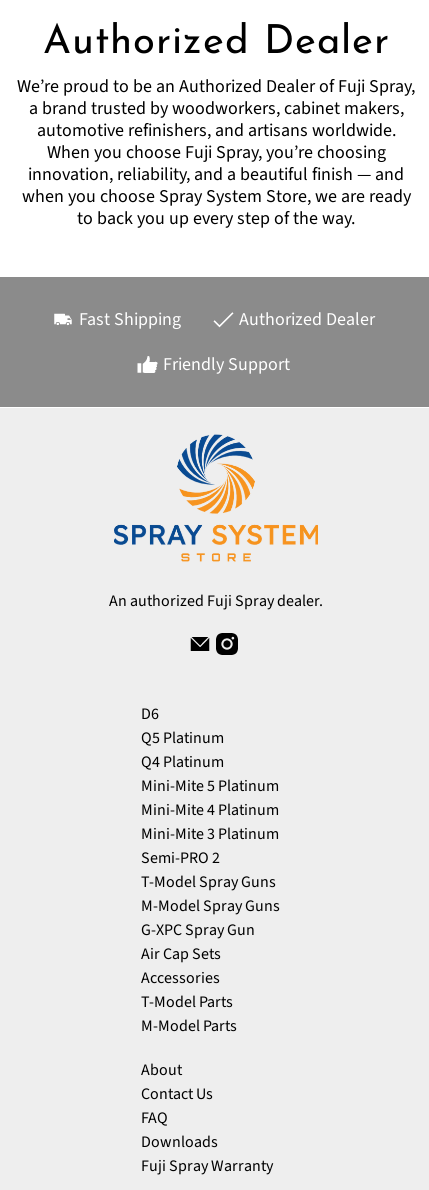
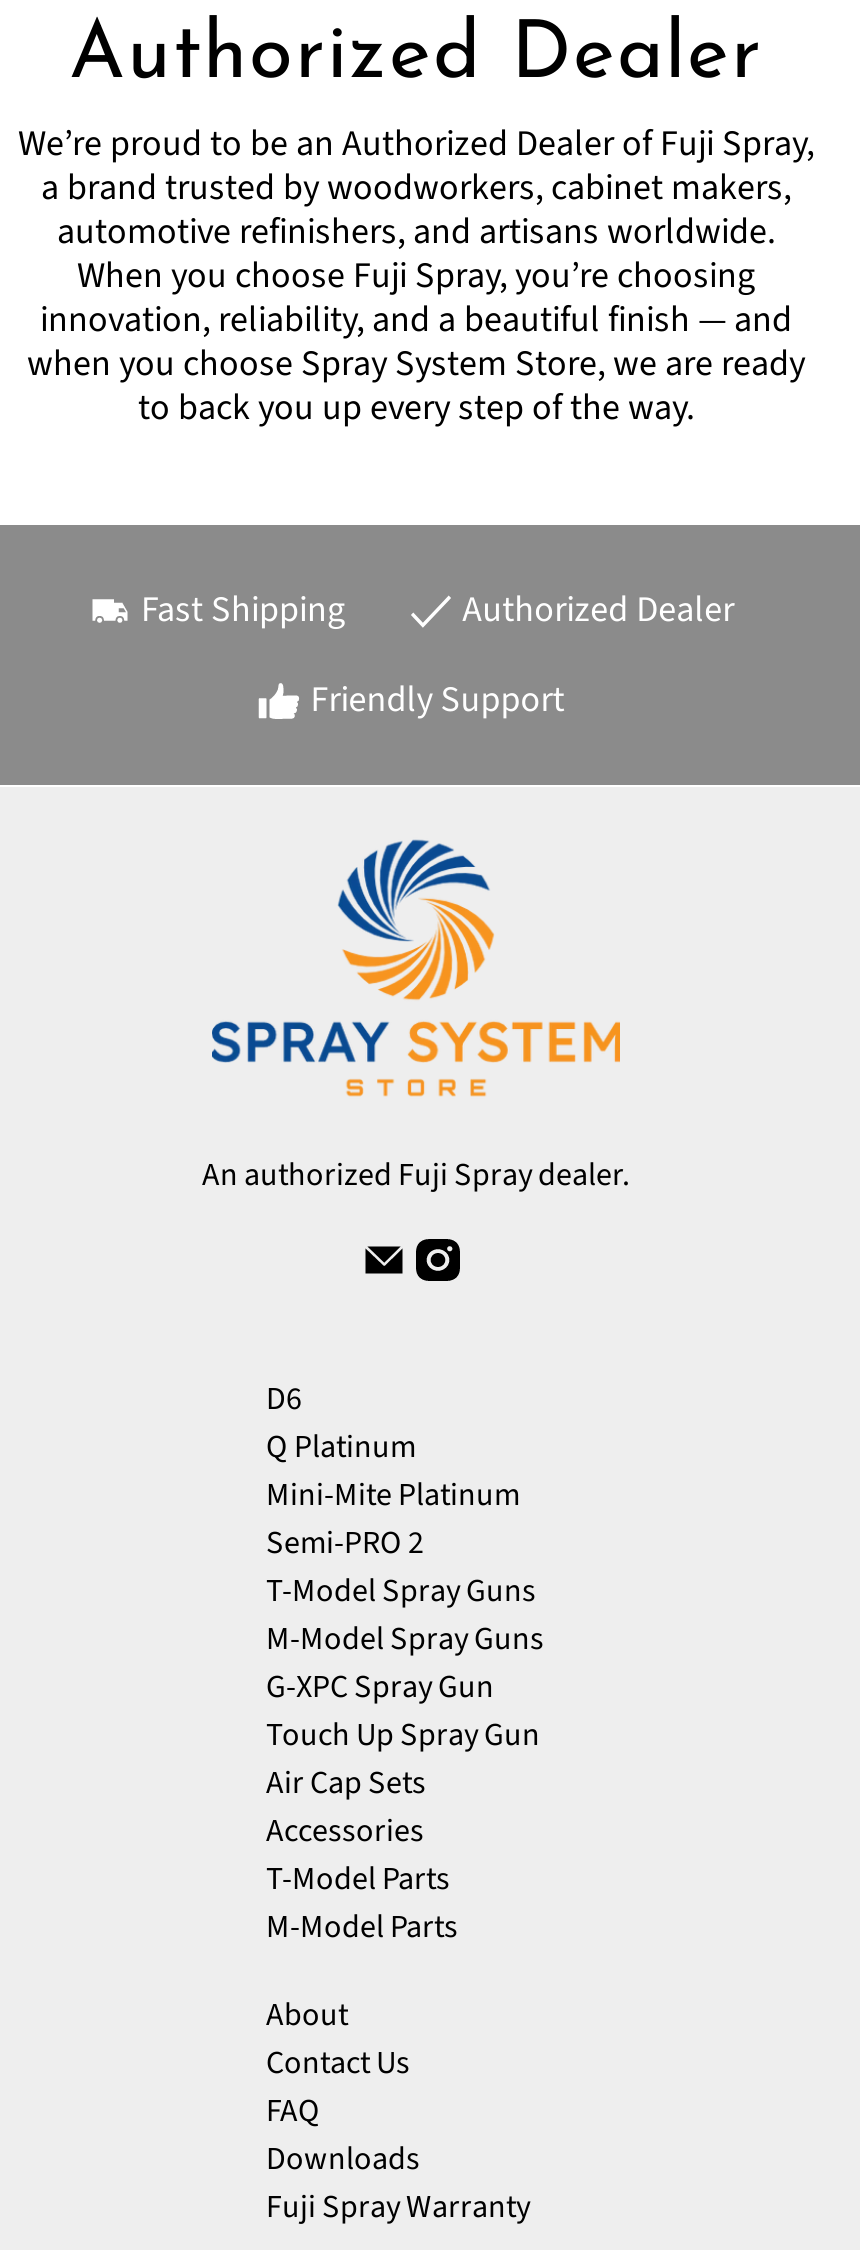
- Q5 Platinum
- Q4 Platinum
- Mini-Mite 5 Platinum
- Mini-Mite 4 Platinum
- Mini-Mite 3 Platinum
+ Q Platinum
+ Mini-Mite Platinum

moved up: Semi-PRO 2 | T-Model Spray Guns | M-Model Spray Guns | G-XPC Spray Gun

+ Touch Up Spray Gun
